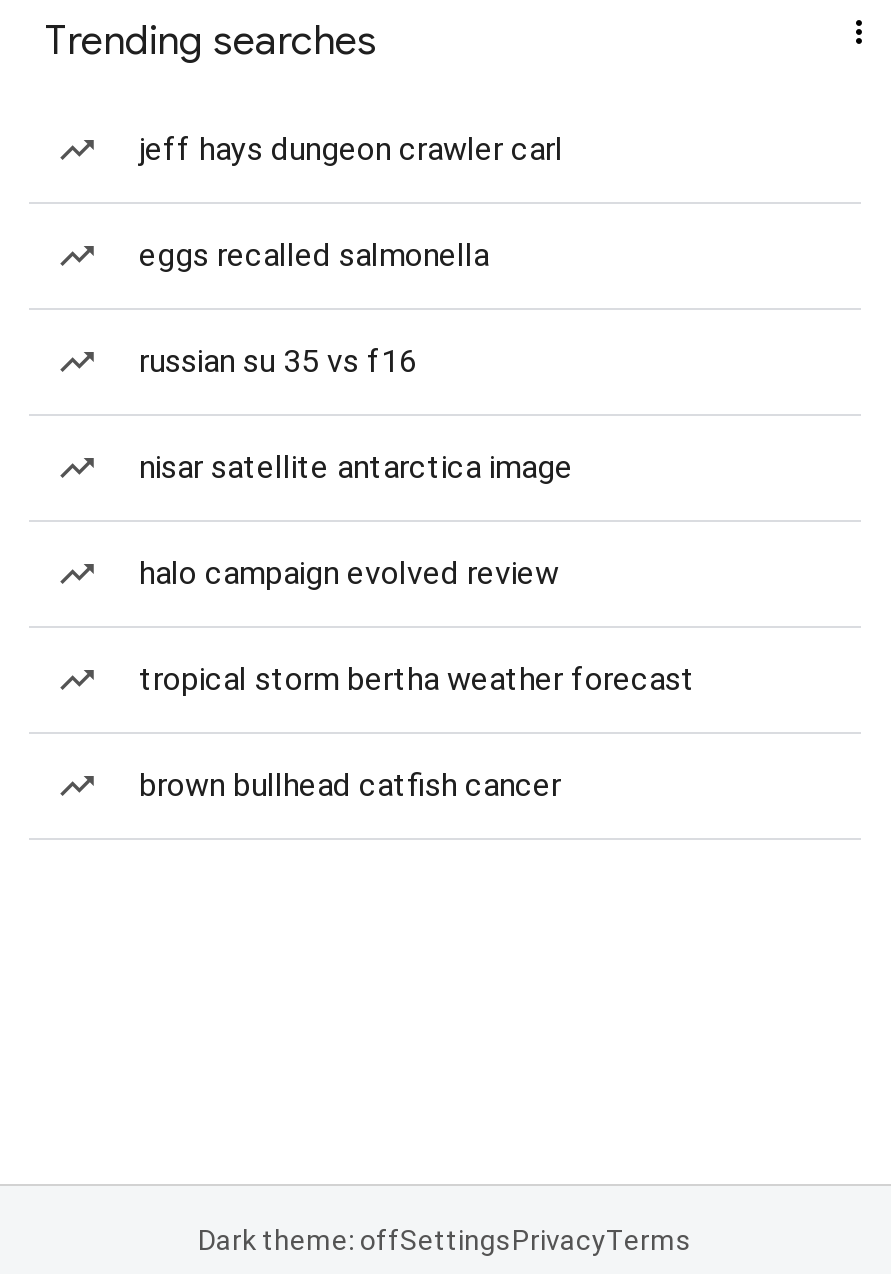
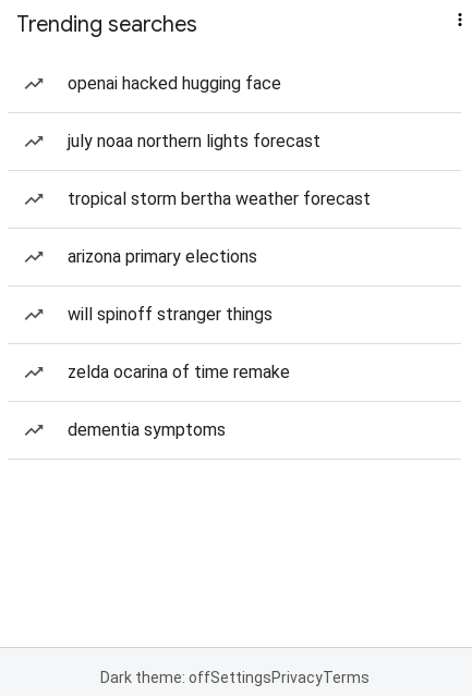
- jeff hays dungeon crawler carl
- eggs recalled salmonella
- russian su 35 vs f16
- nisar satellite antarctica image
- halo campaign evolved review
+ openai hacked hugging face
+ july noaa northern lights forecast

moved up: tropical storm bertha weather forecast

- brown bullhead catfish cancer
+ arizona primary elections
+ will spinoff stranger things
+ zelda ocarina of time remake
+ dementia symptoms
